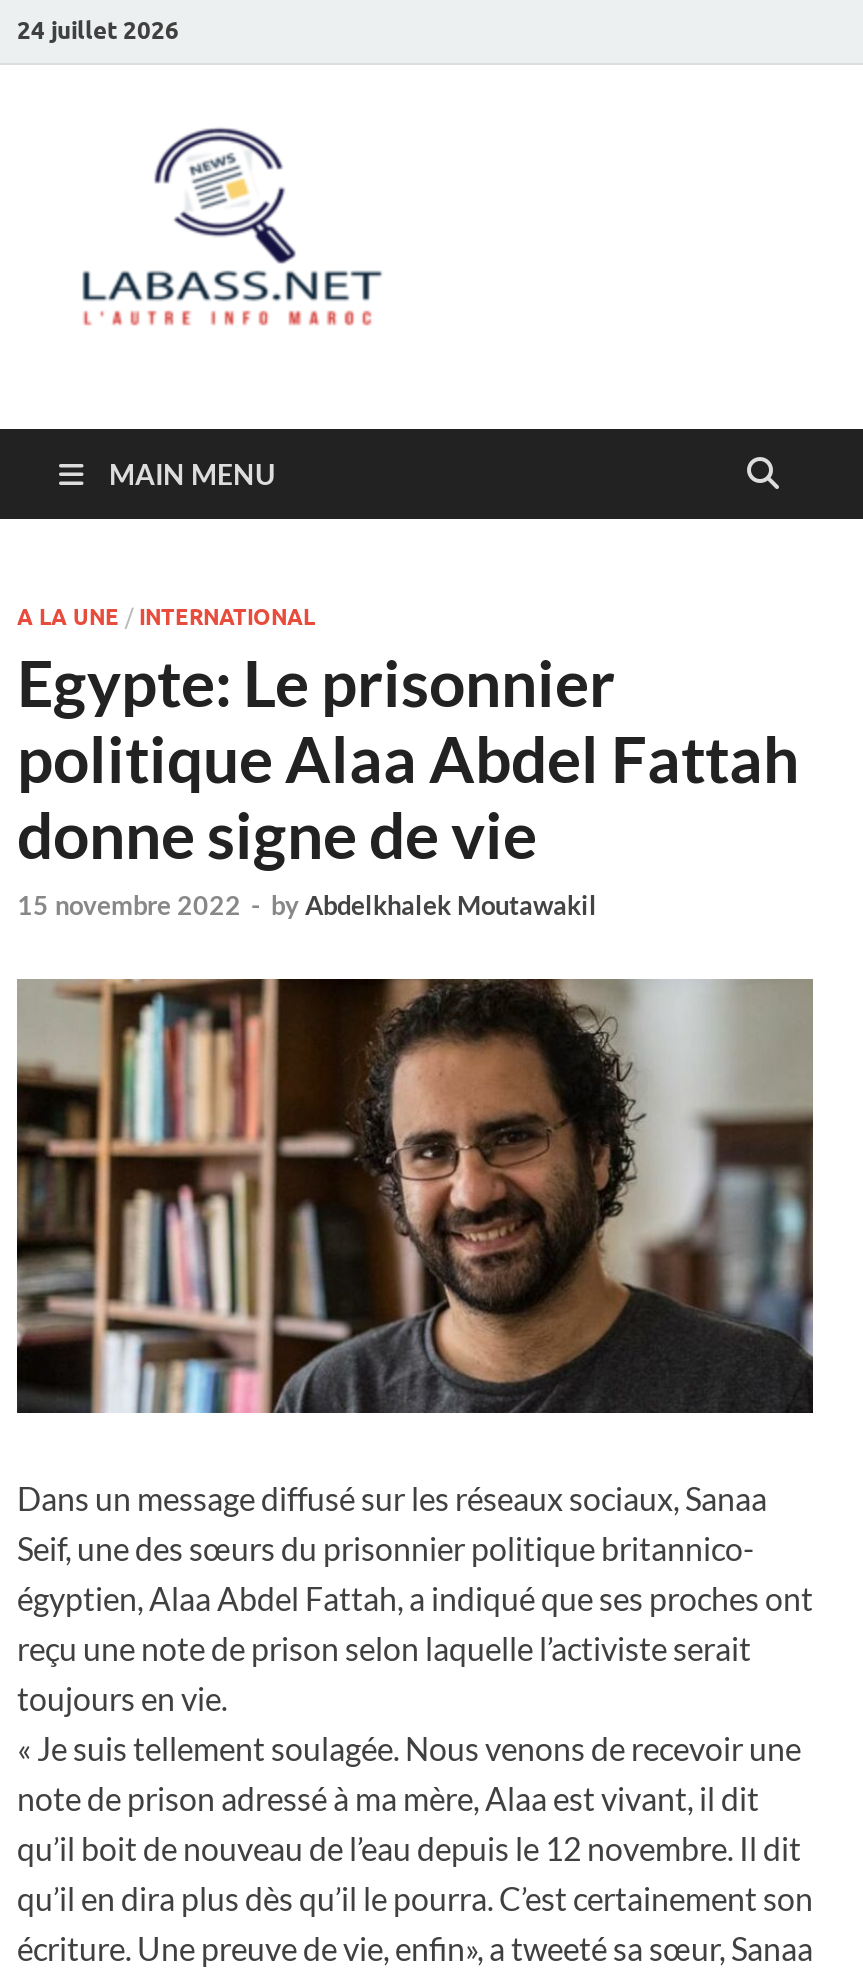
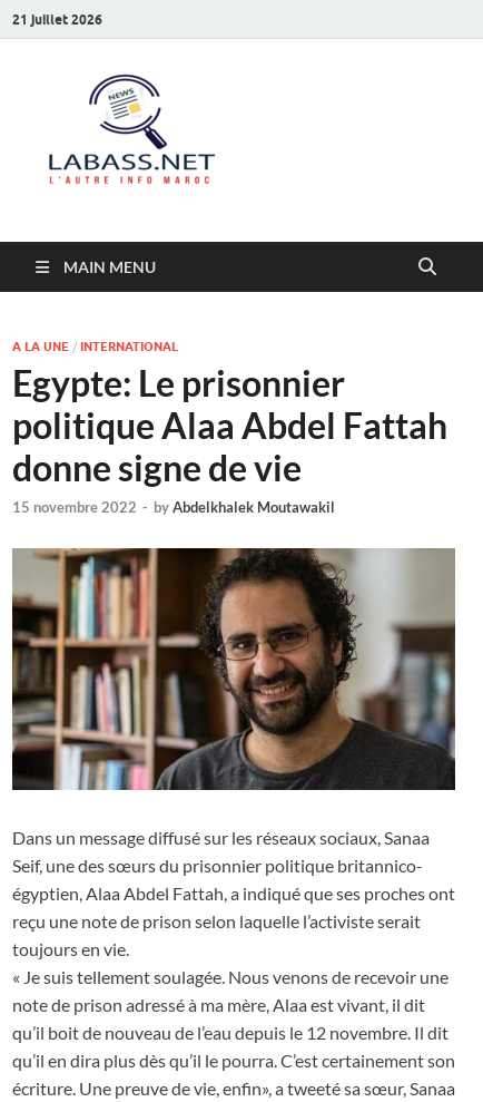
- 24 juillet 2026
+ 21 juillet 2026
